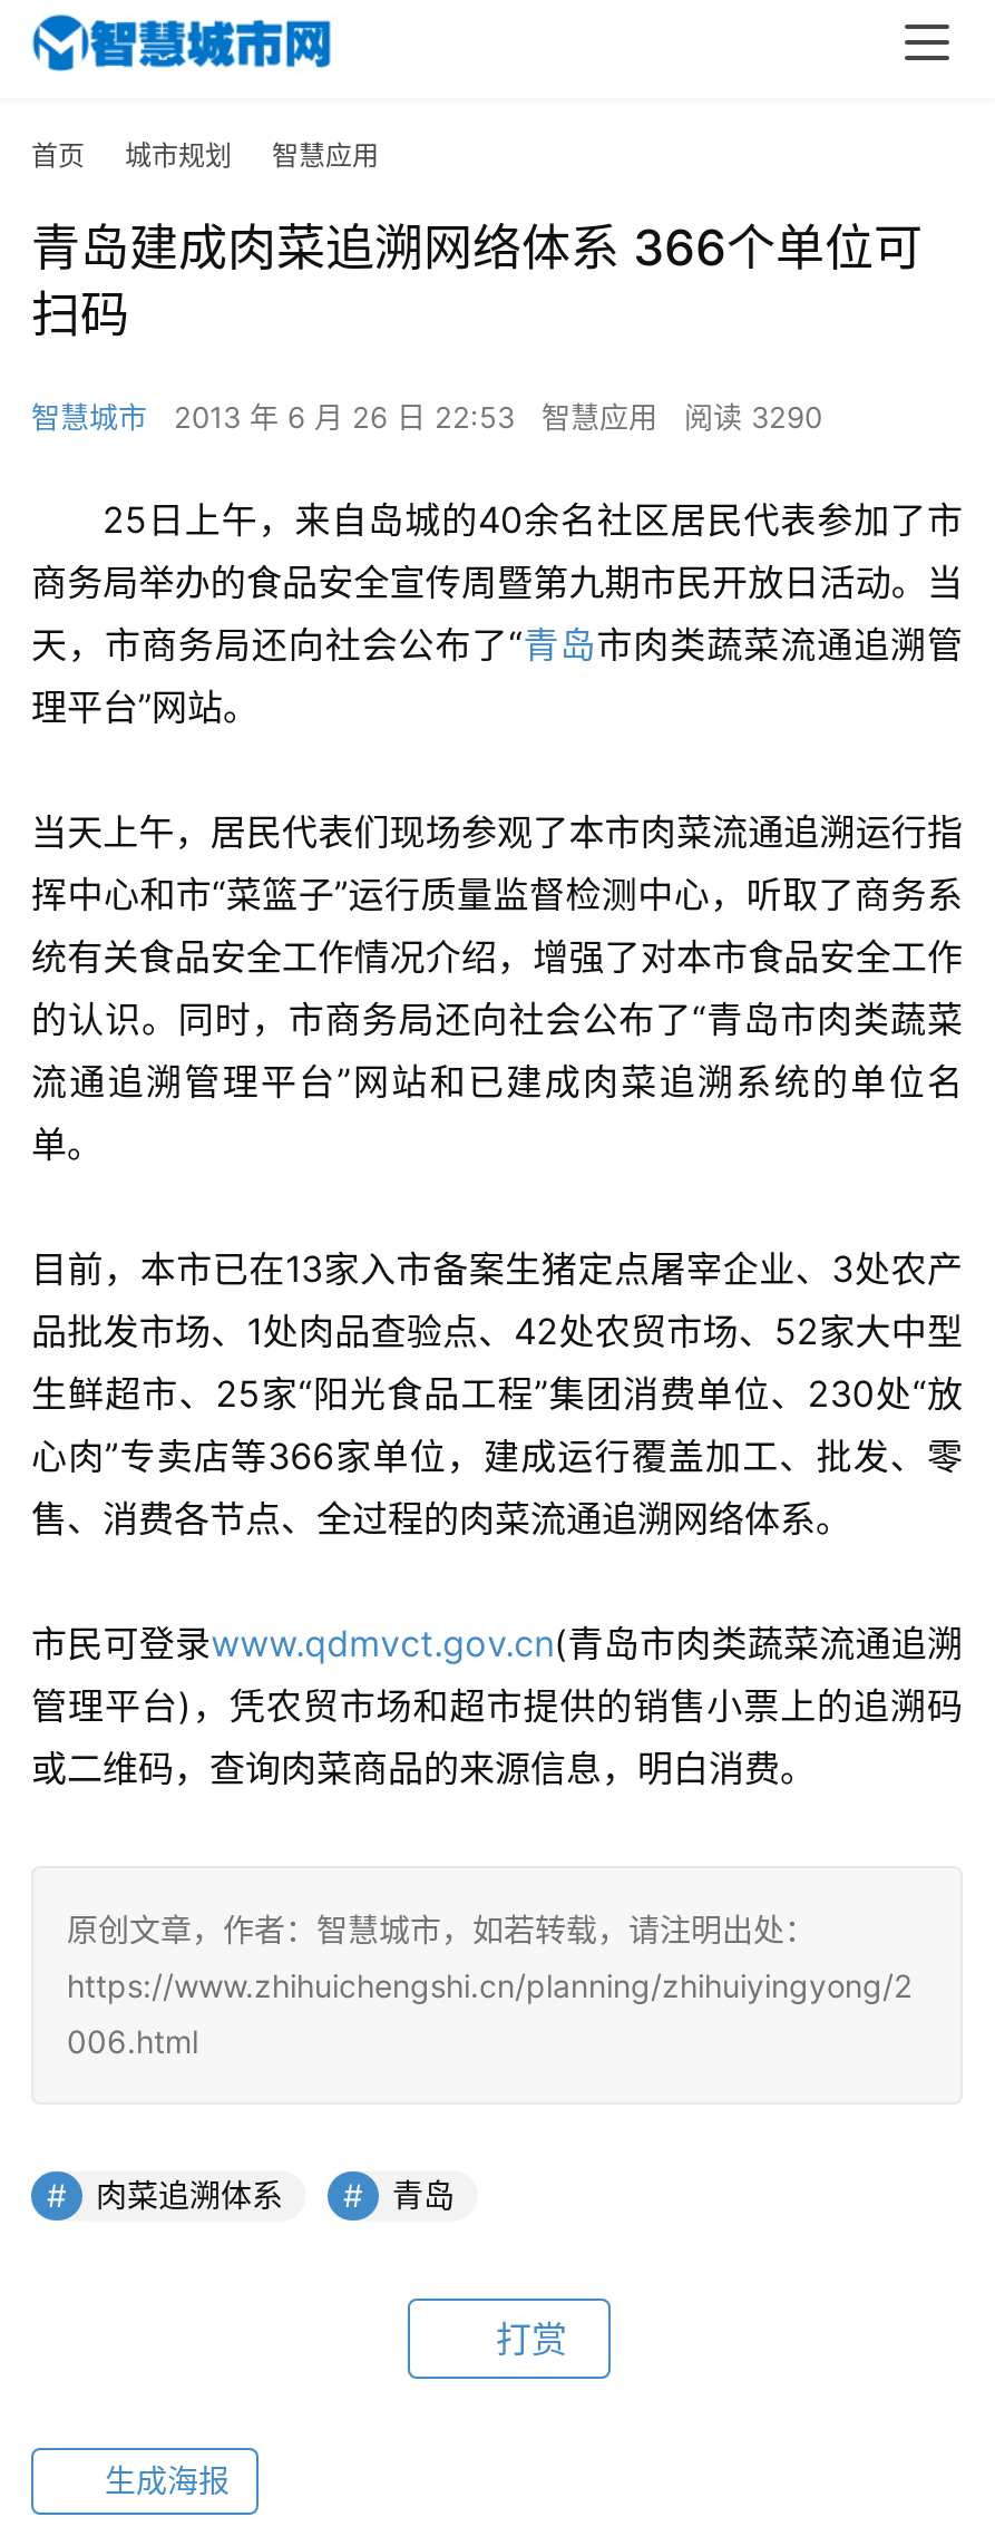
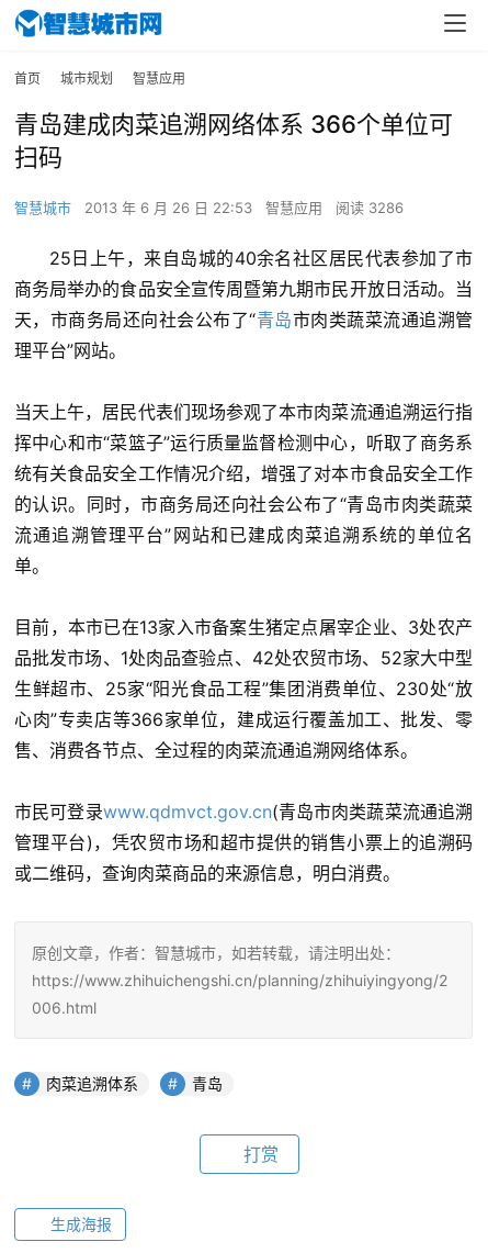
- 智慧城市 2013 年 6 月 26 日 22:53 智慧应用 阅读 3290
+ 智慧城市 2013 年 6 月 26 日 22:53 智慧应用 阅读 3286
